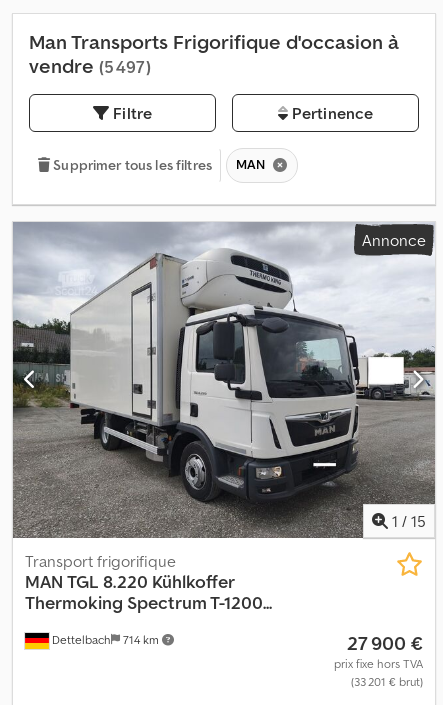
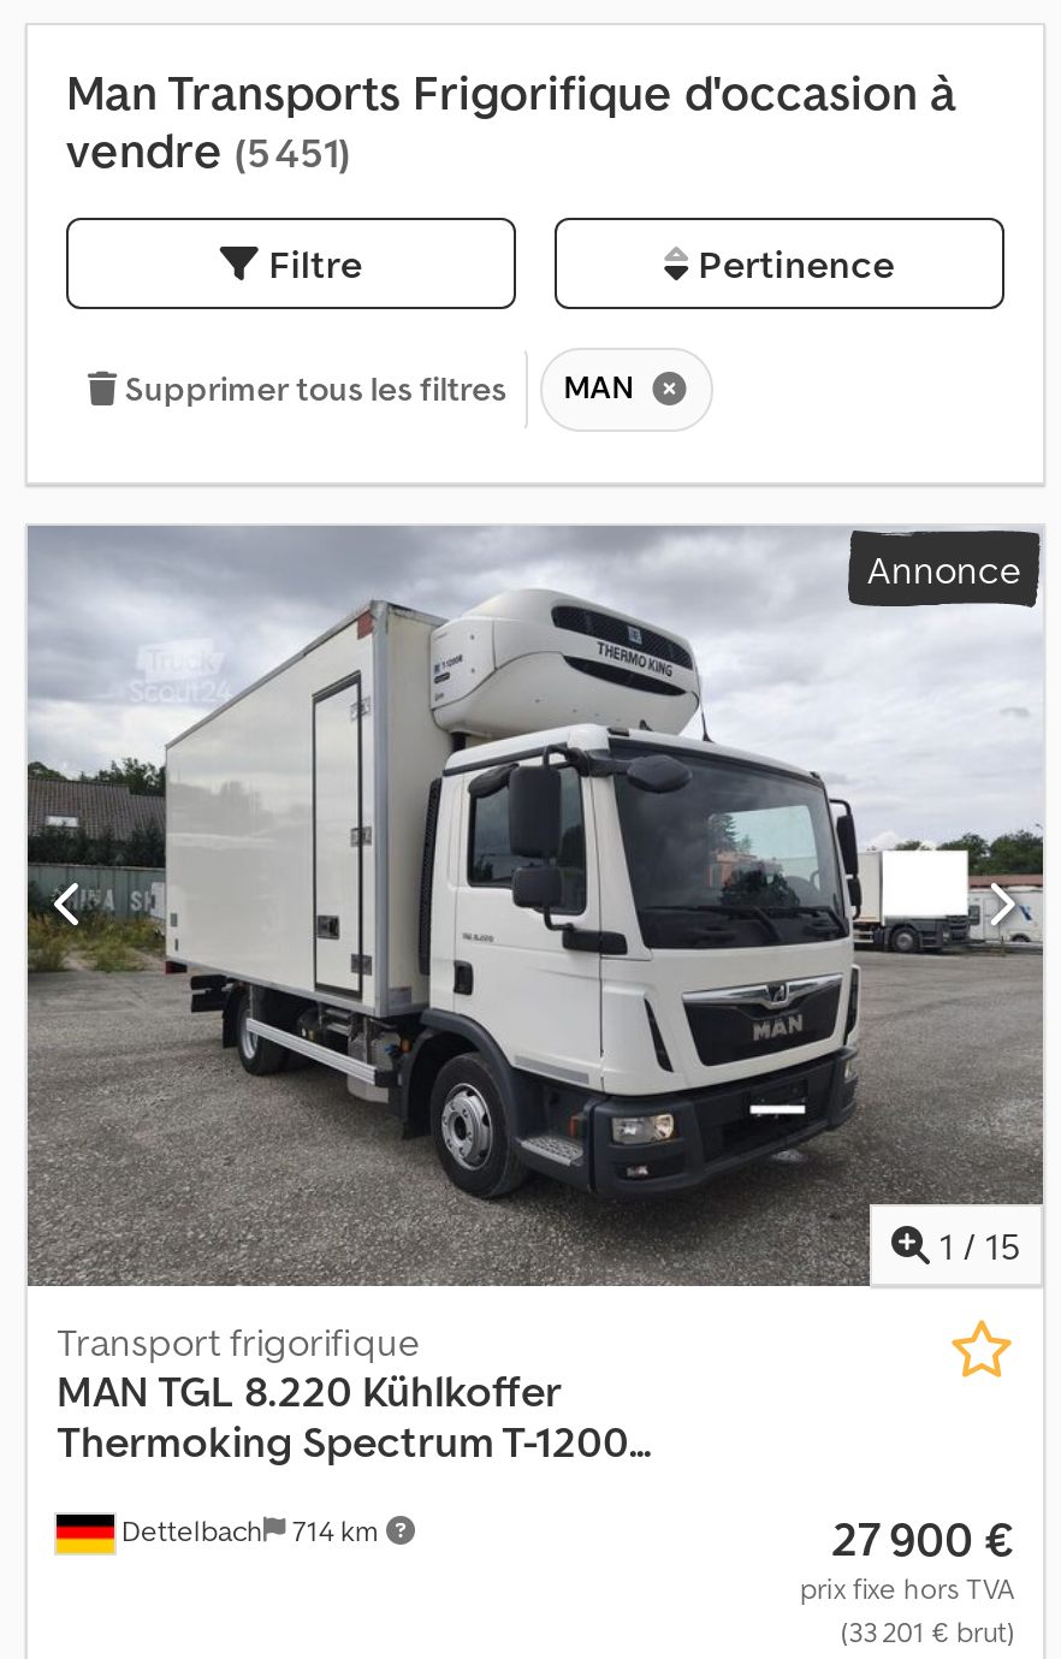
- vendre (5 497)
+ vendre (5 451)
